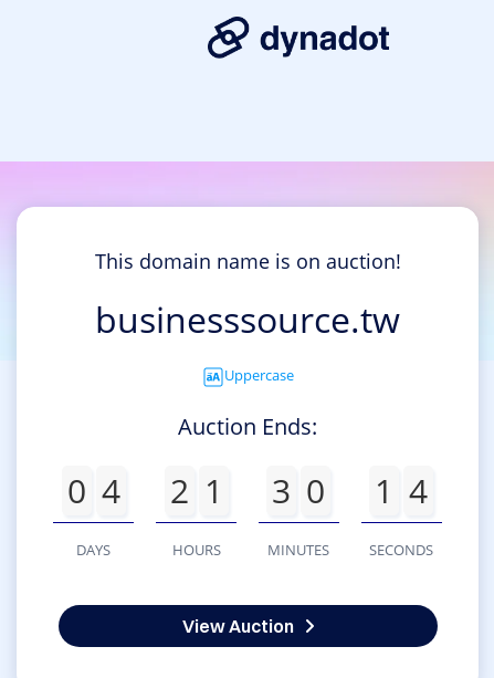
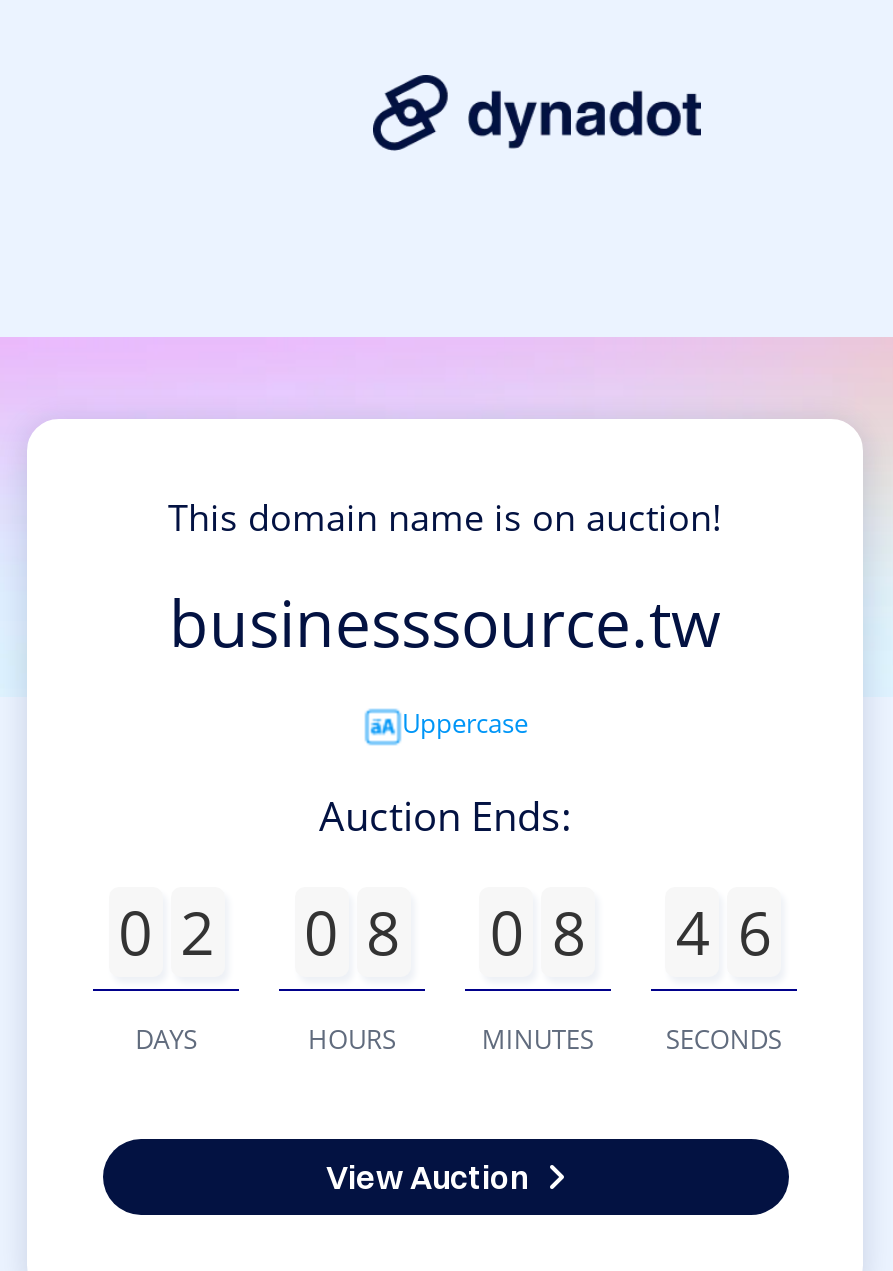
- 0 4
+ 0 2

- 2 1
+ 0 8

- 3 0
+ 0 8

- 1 4
+ 4 6
